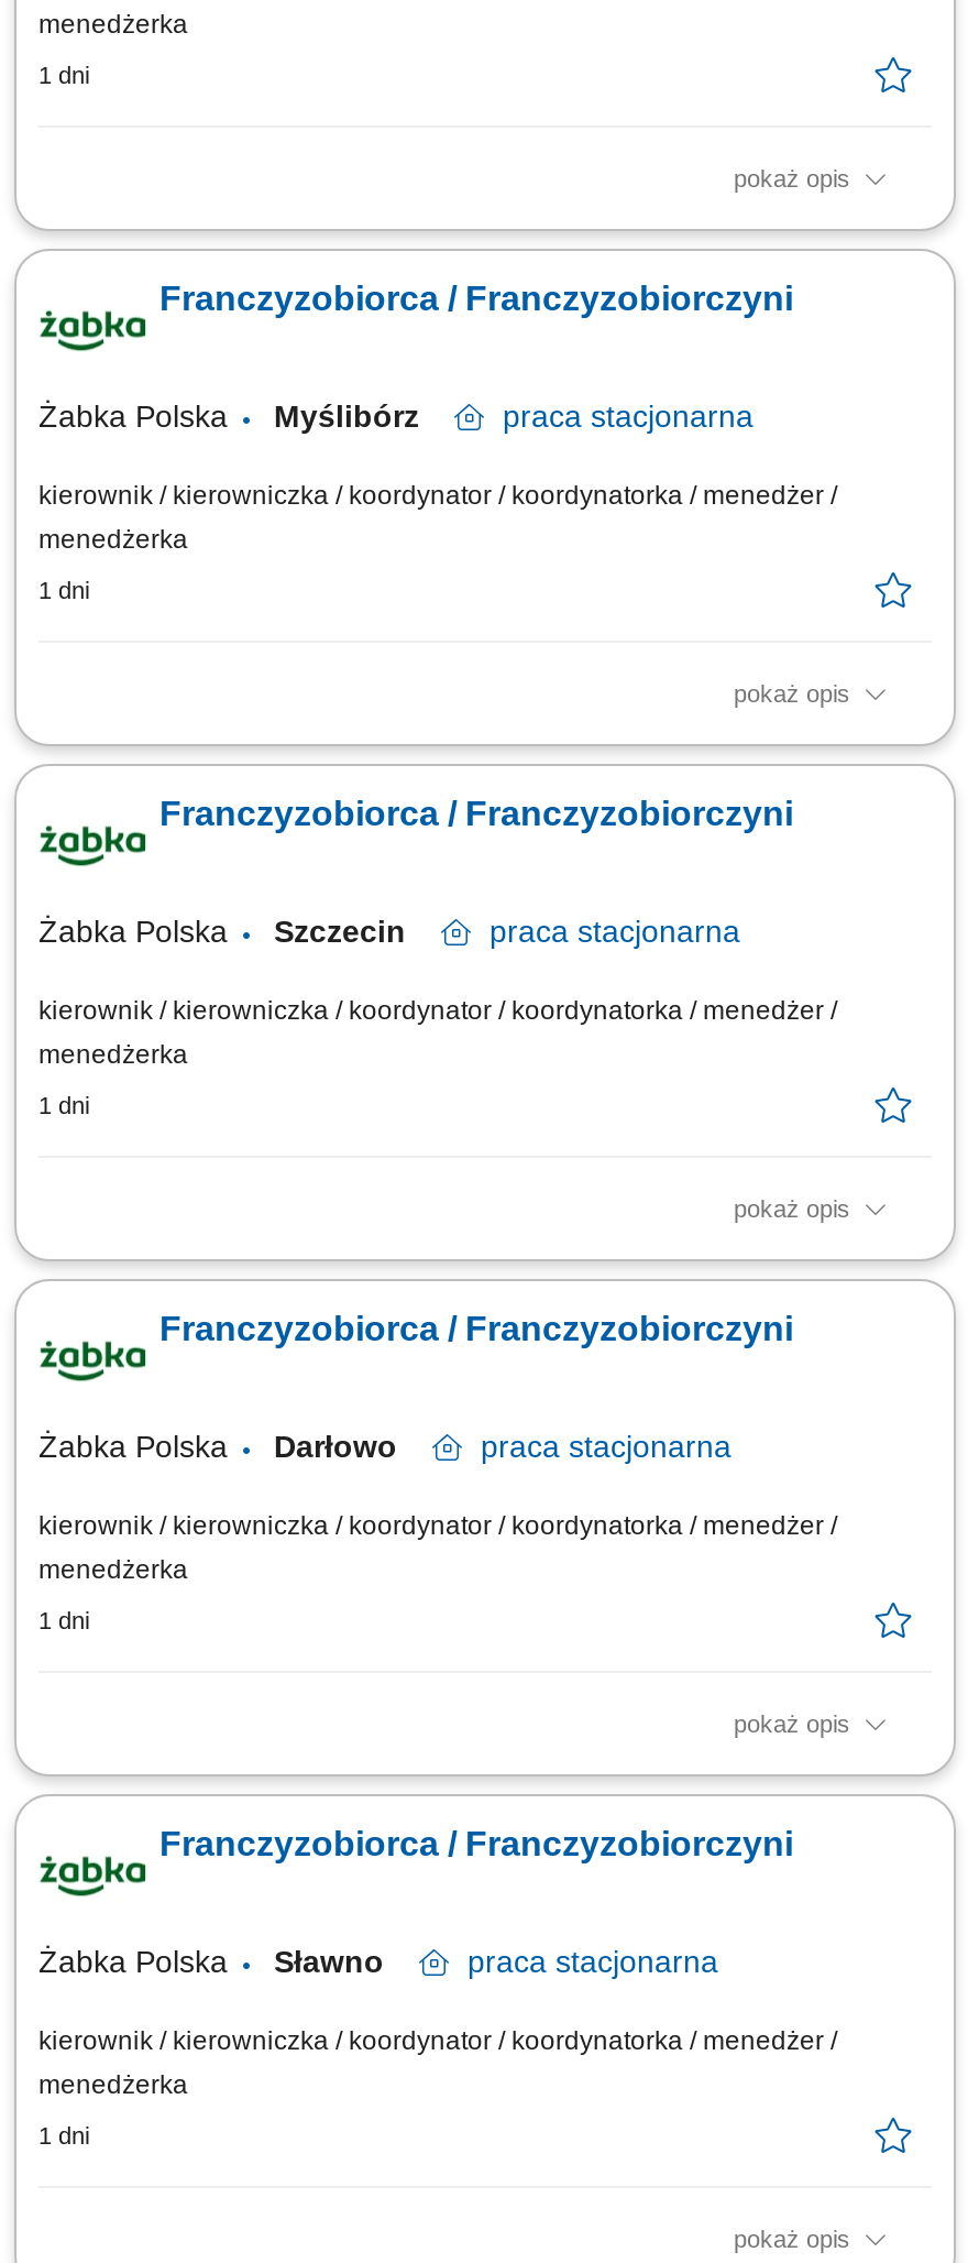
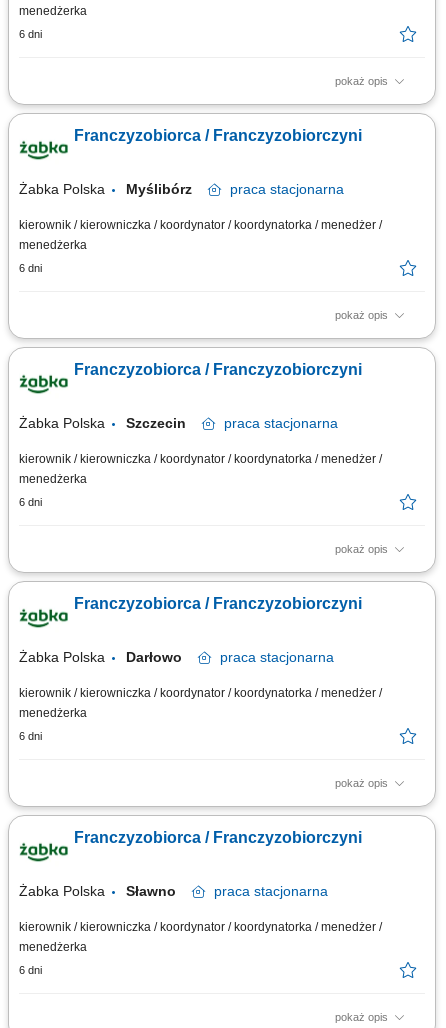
- 1 dni
+ 6 dni

- 1 dni
+ 6 dni

- 1 dni
+ 6 dni

- 1 dni
+ 6 dni

- 1 dni
+ 6 dni
